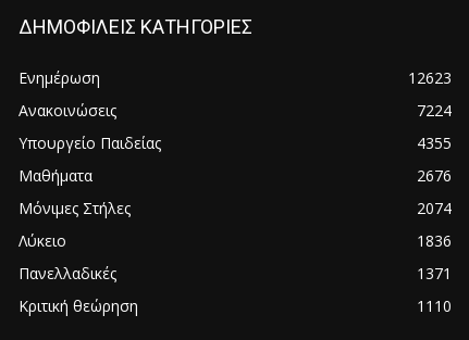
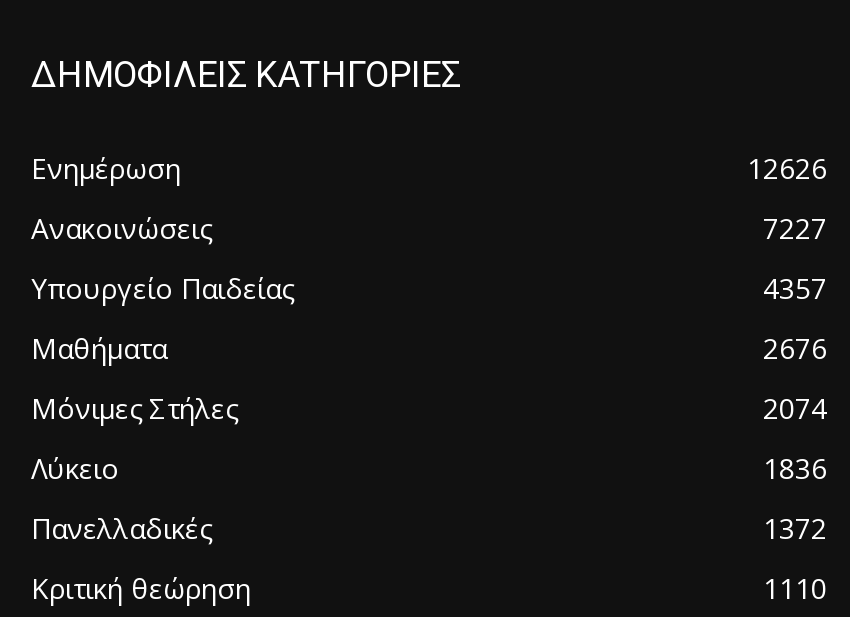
- 12623
+ 12626

- 7224
+ 7227

- 4355
+ 4357

- 1371
+ 1372
